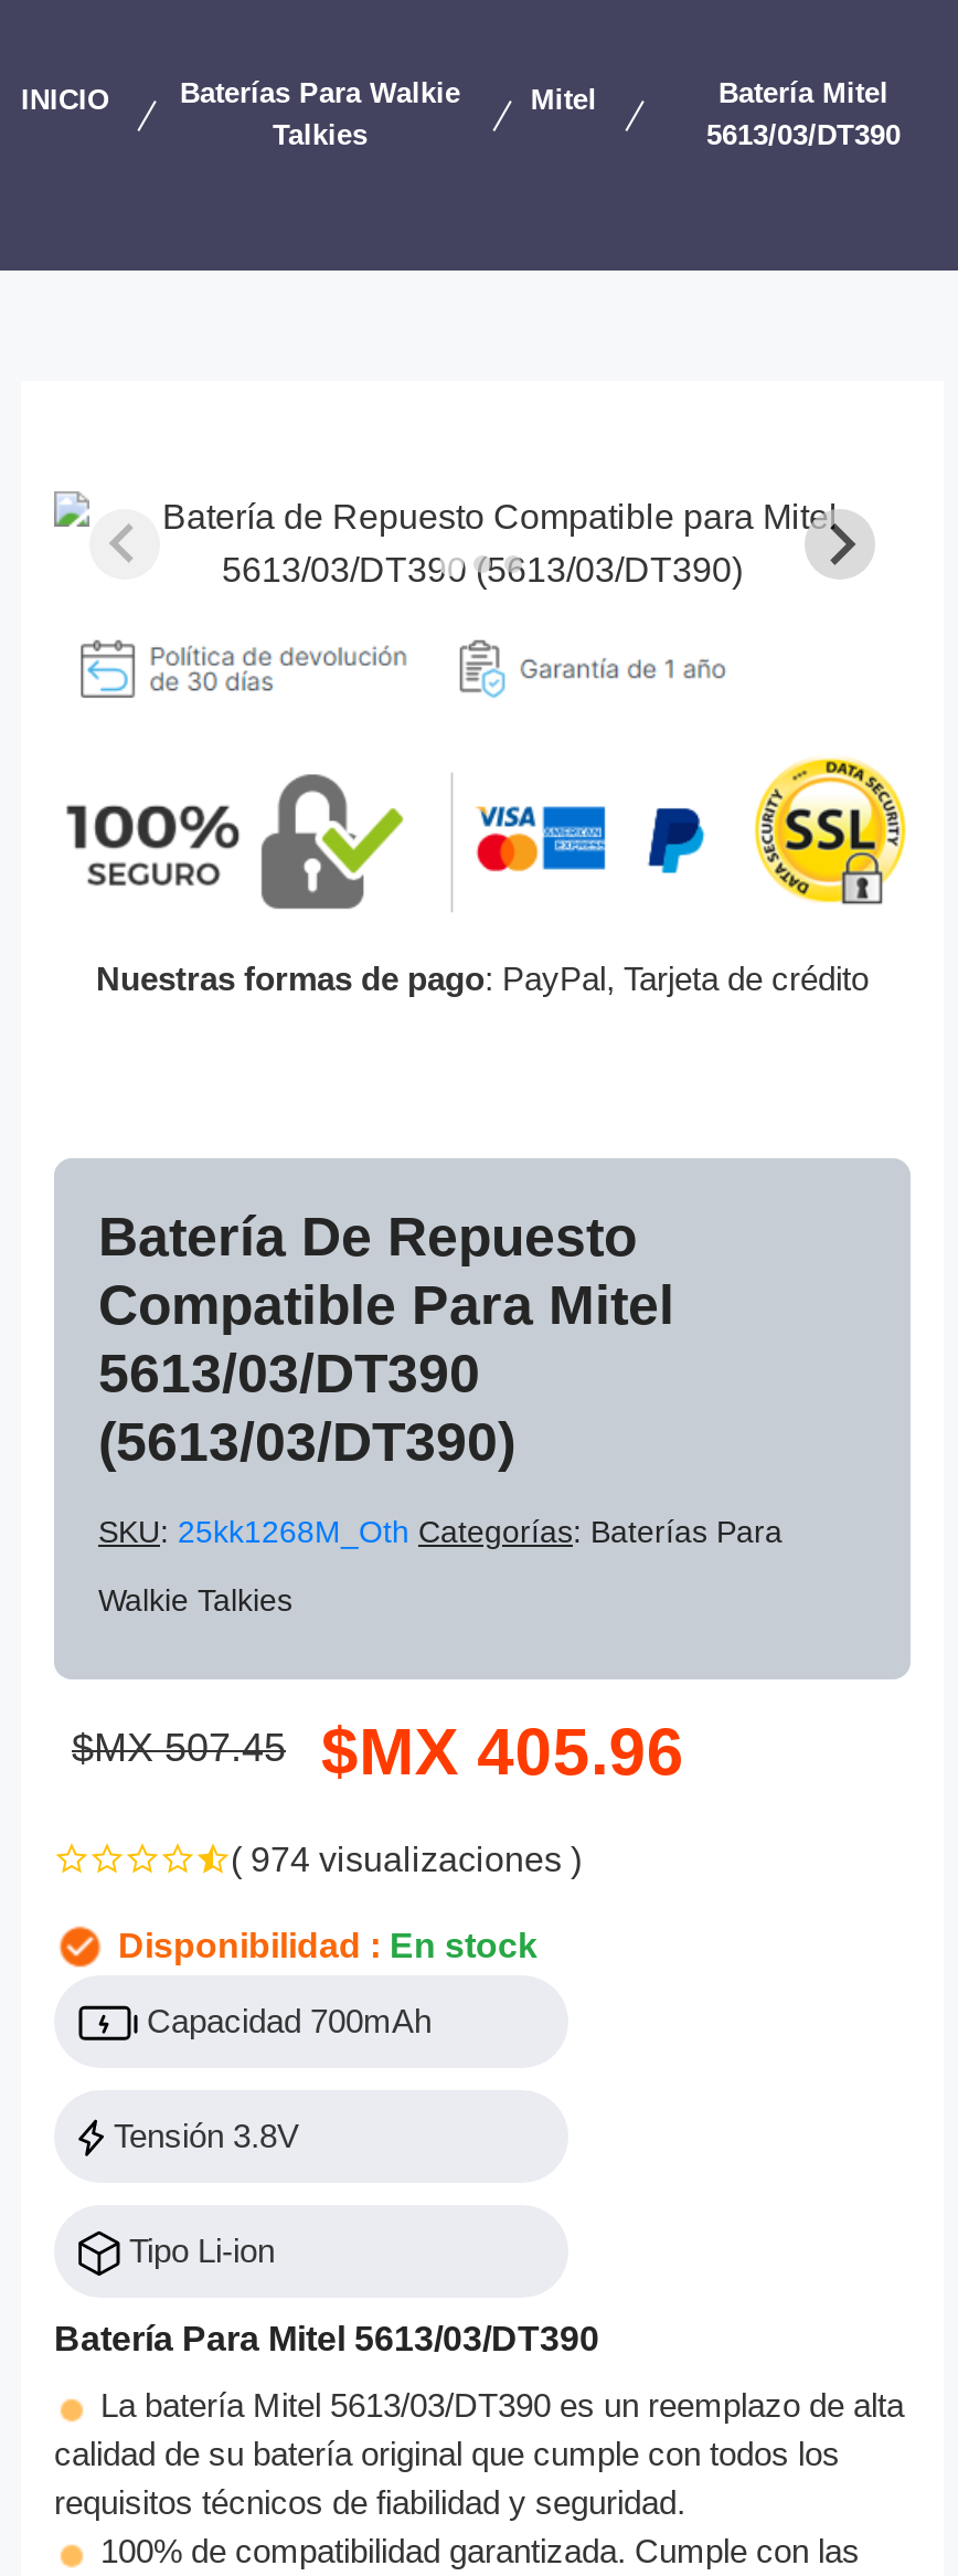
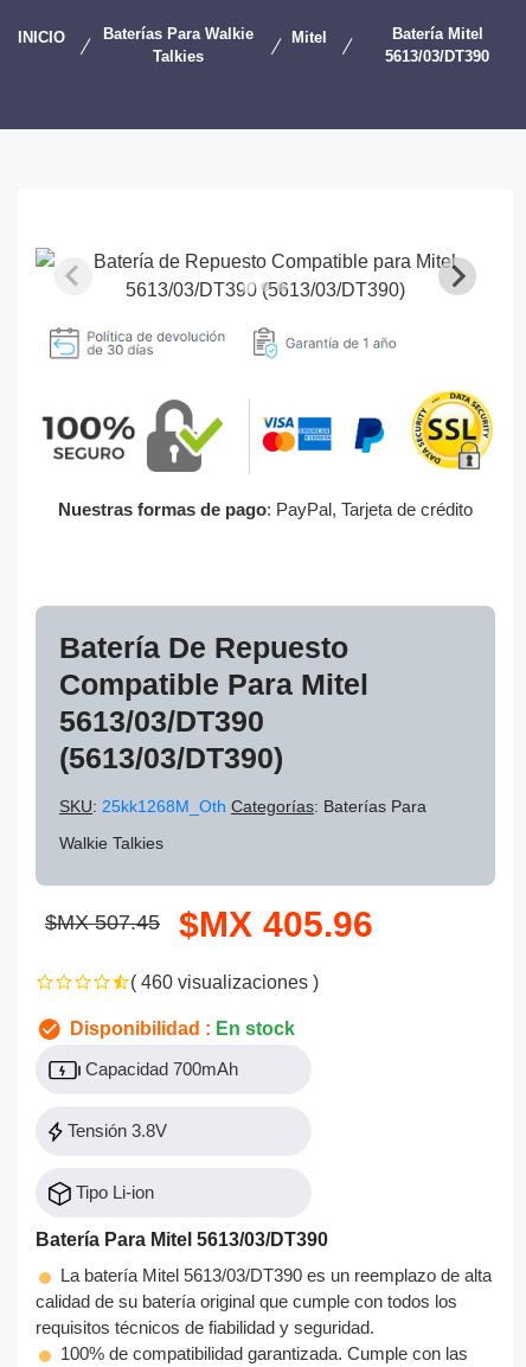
- ( 974 visualizaciones )
+ ( 460 visualizaciones )
